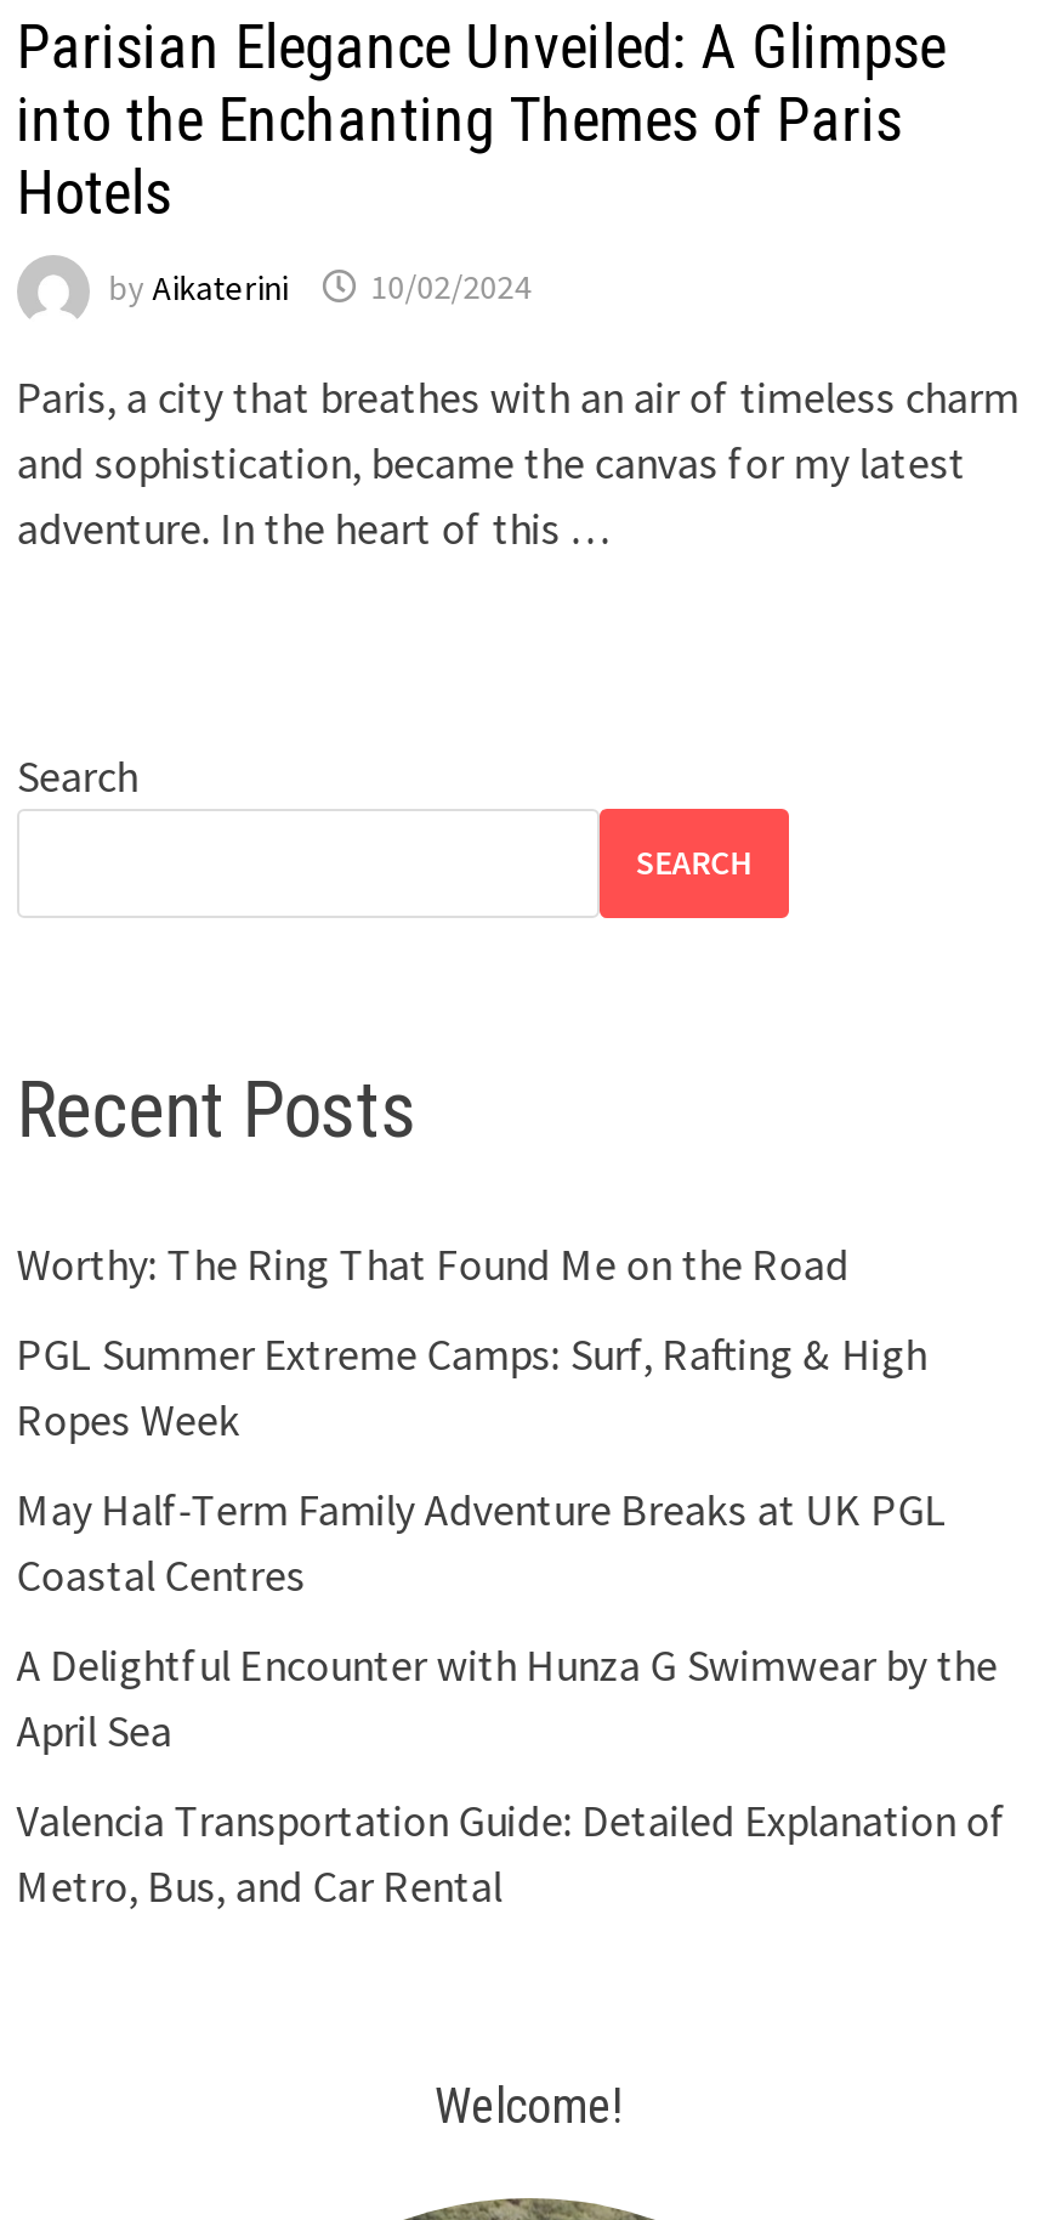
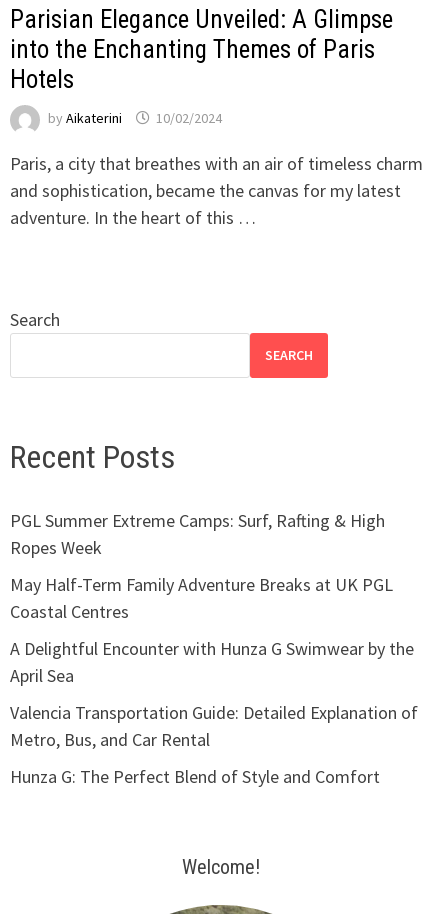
- Worthy: The Ring That Found Me on the Road

moved up: PGL Summer Extreme Camps: Surf, Rafting & High | Ropes Week | May Half-Term Family Adventure Breaks at UK PGL | Coastal Centres | A Delightful Encounter with Hunza G Swimwear by the | April Sea | Valencia Transportation Guide: Detailed Explanation of | Metro, Bus, and Car Rental

+ Hunza G: The Perfect Blend of Style and Comfort
